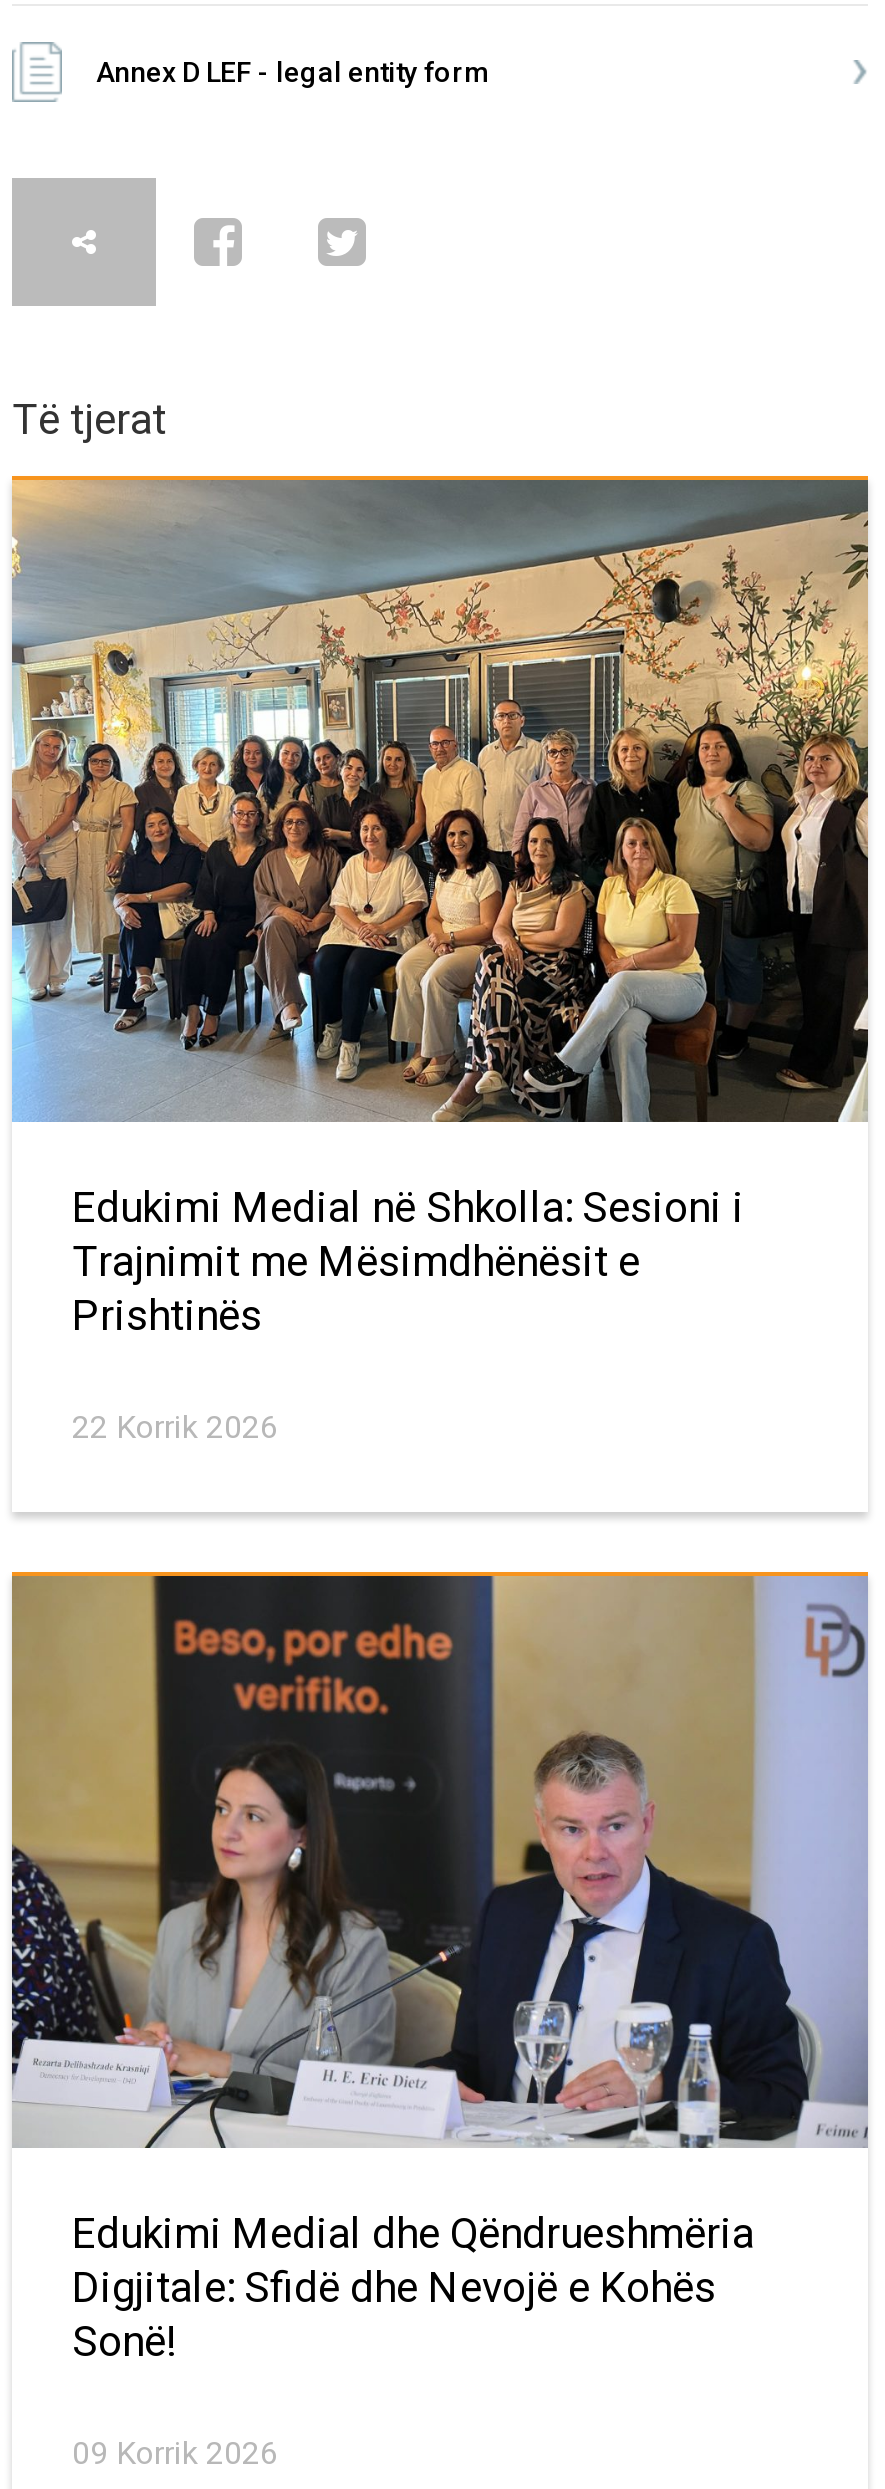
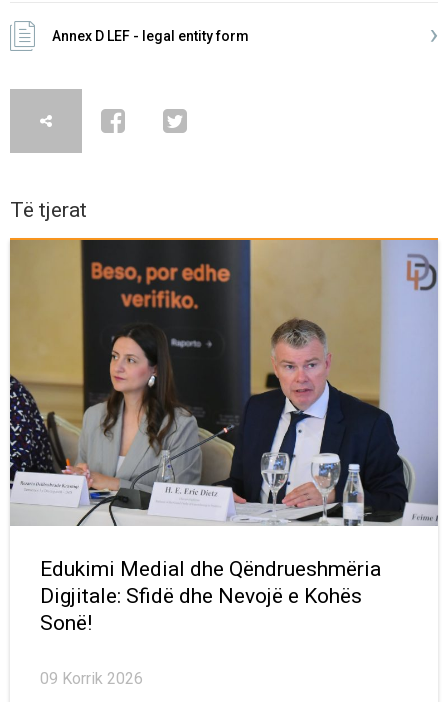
- [image]
- Edukimi Medial në Shkolla: Sesioni i
- Trajnimit me Mësimdhënësit e
- Prishtinës
- 22 Korrik 2026
